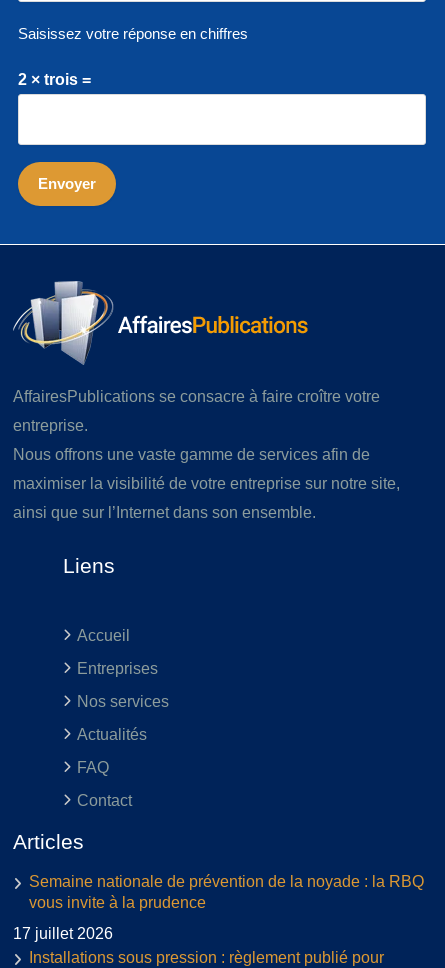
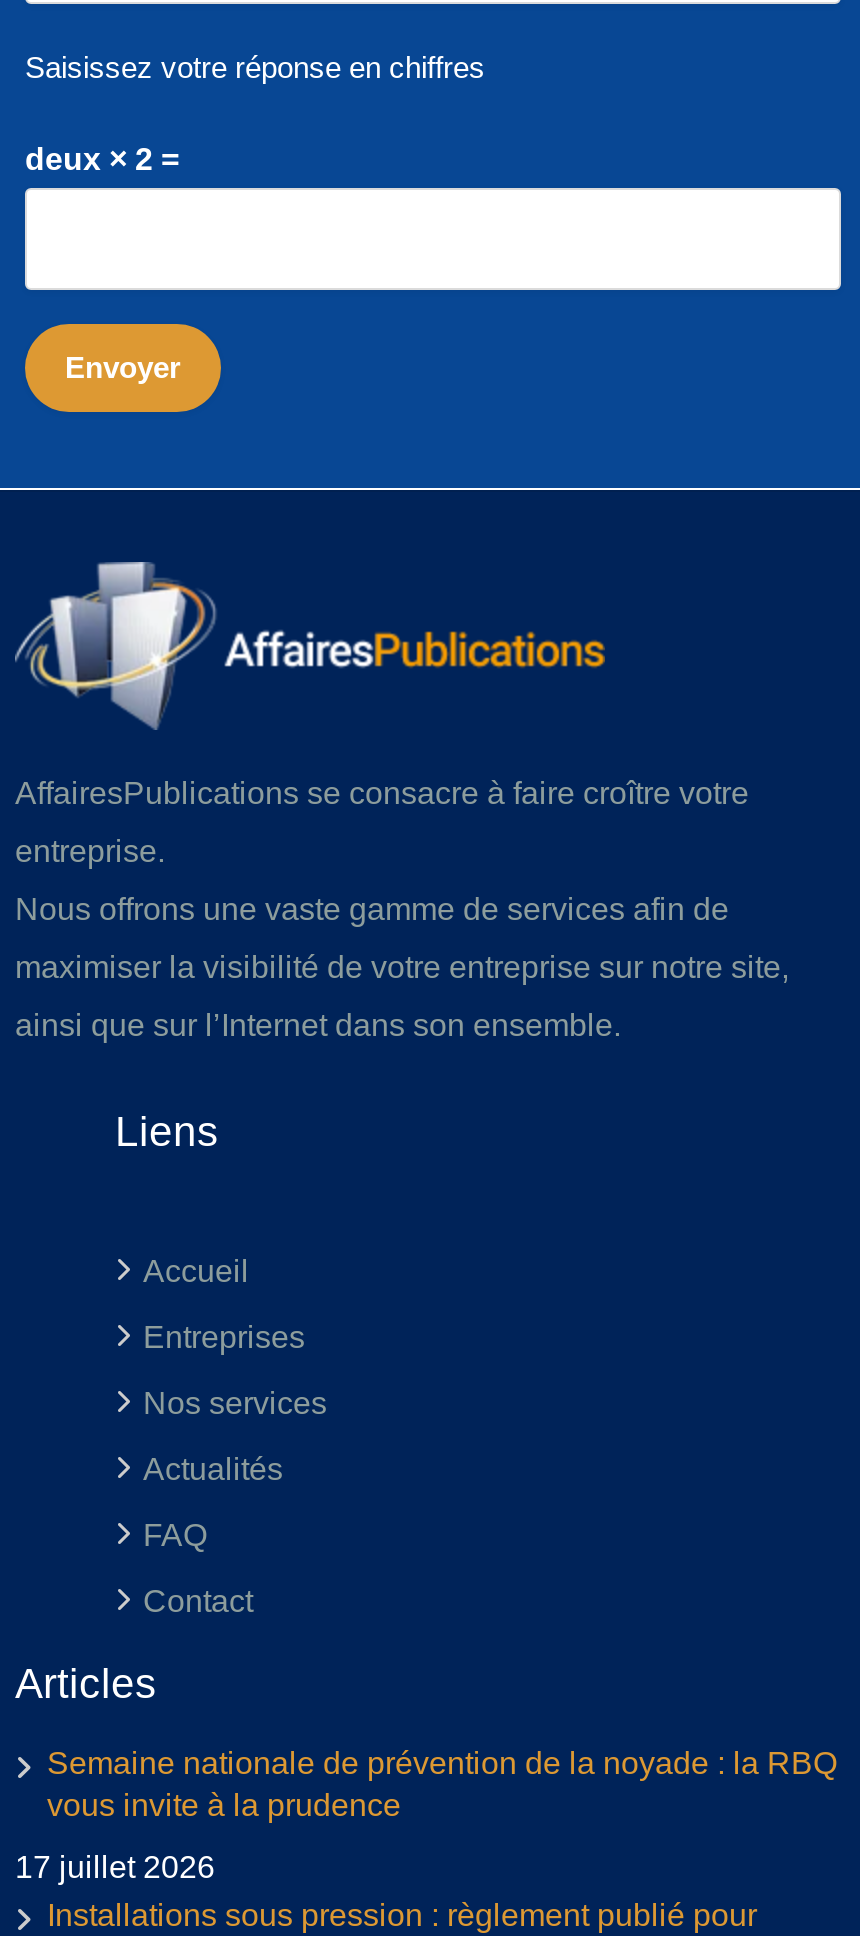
- 2 × trois =
+ deux × 2 =
